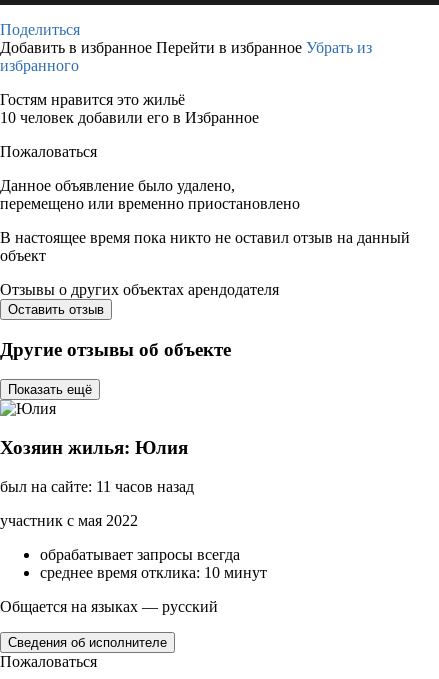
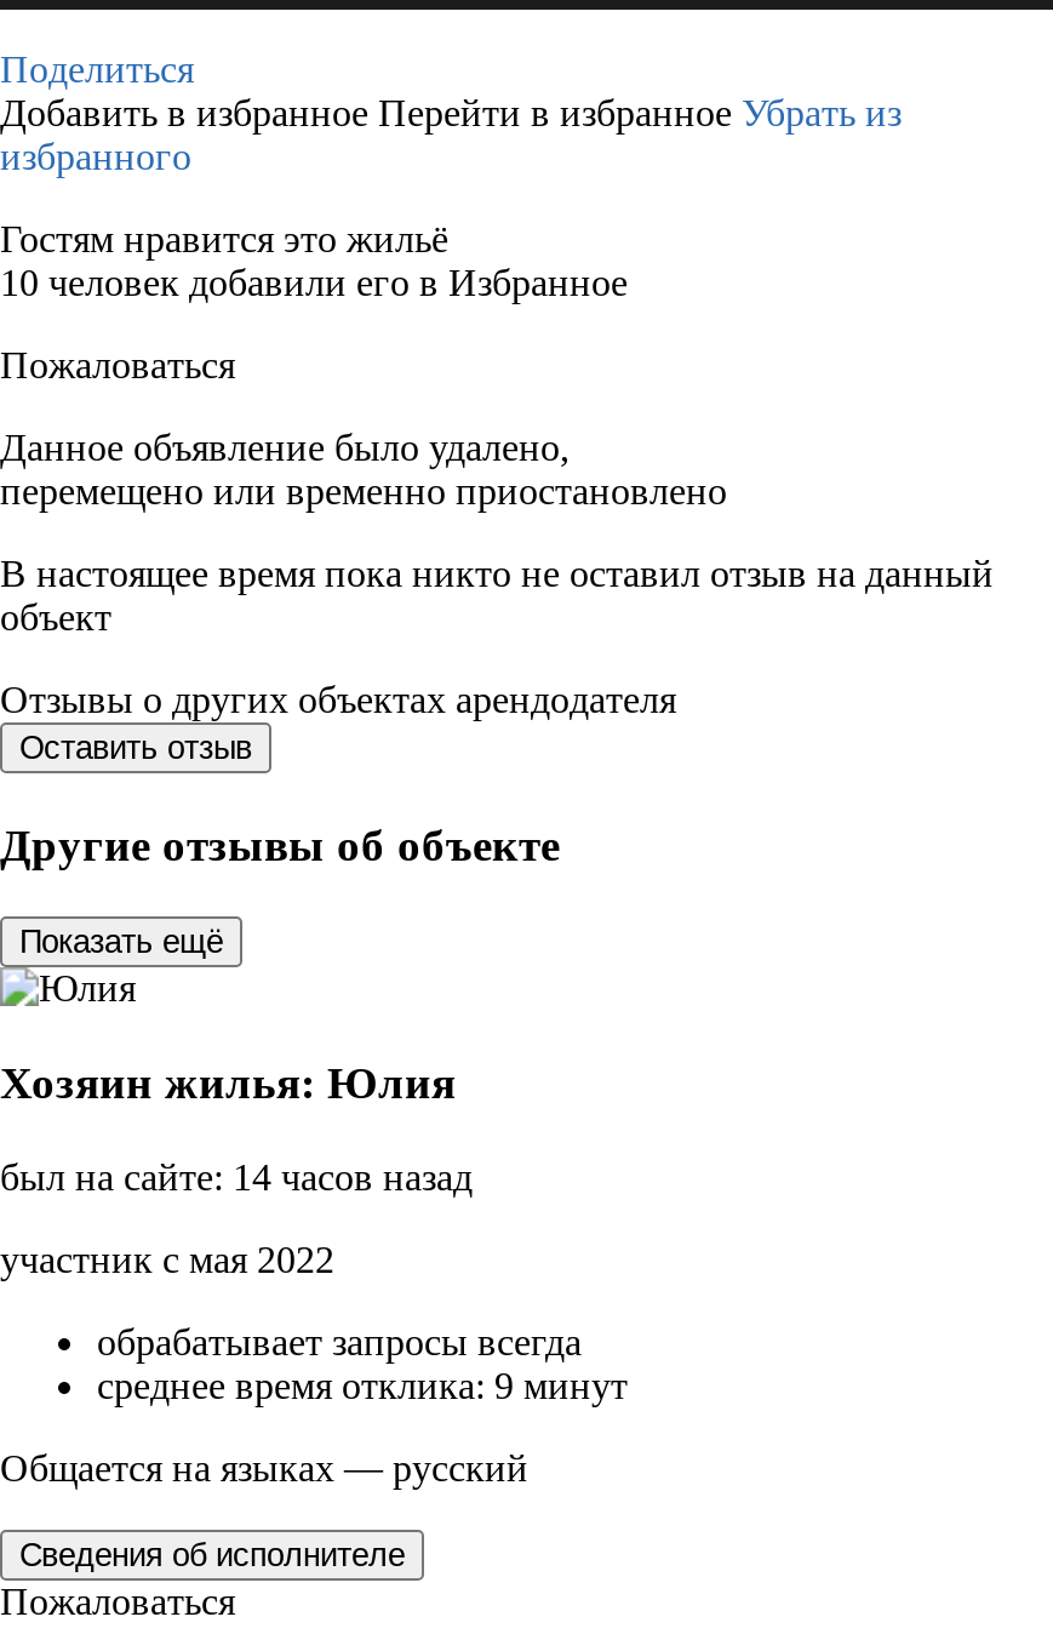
- был на сайте: 11 часов назад
+ был на сайте: 14 часов назад

- среднее время отклика: 10 минут
+ среднее время отклика: 9 минут
